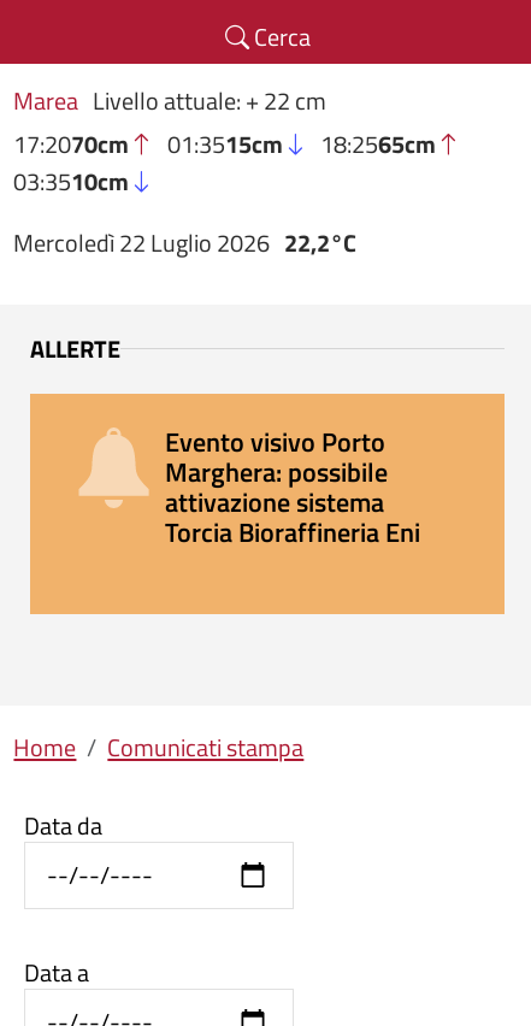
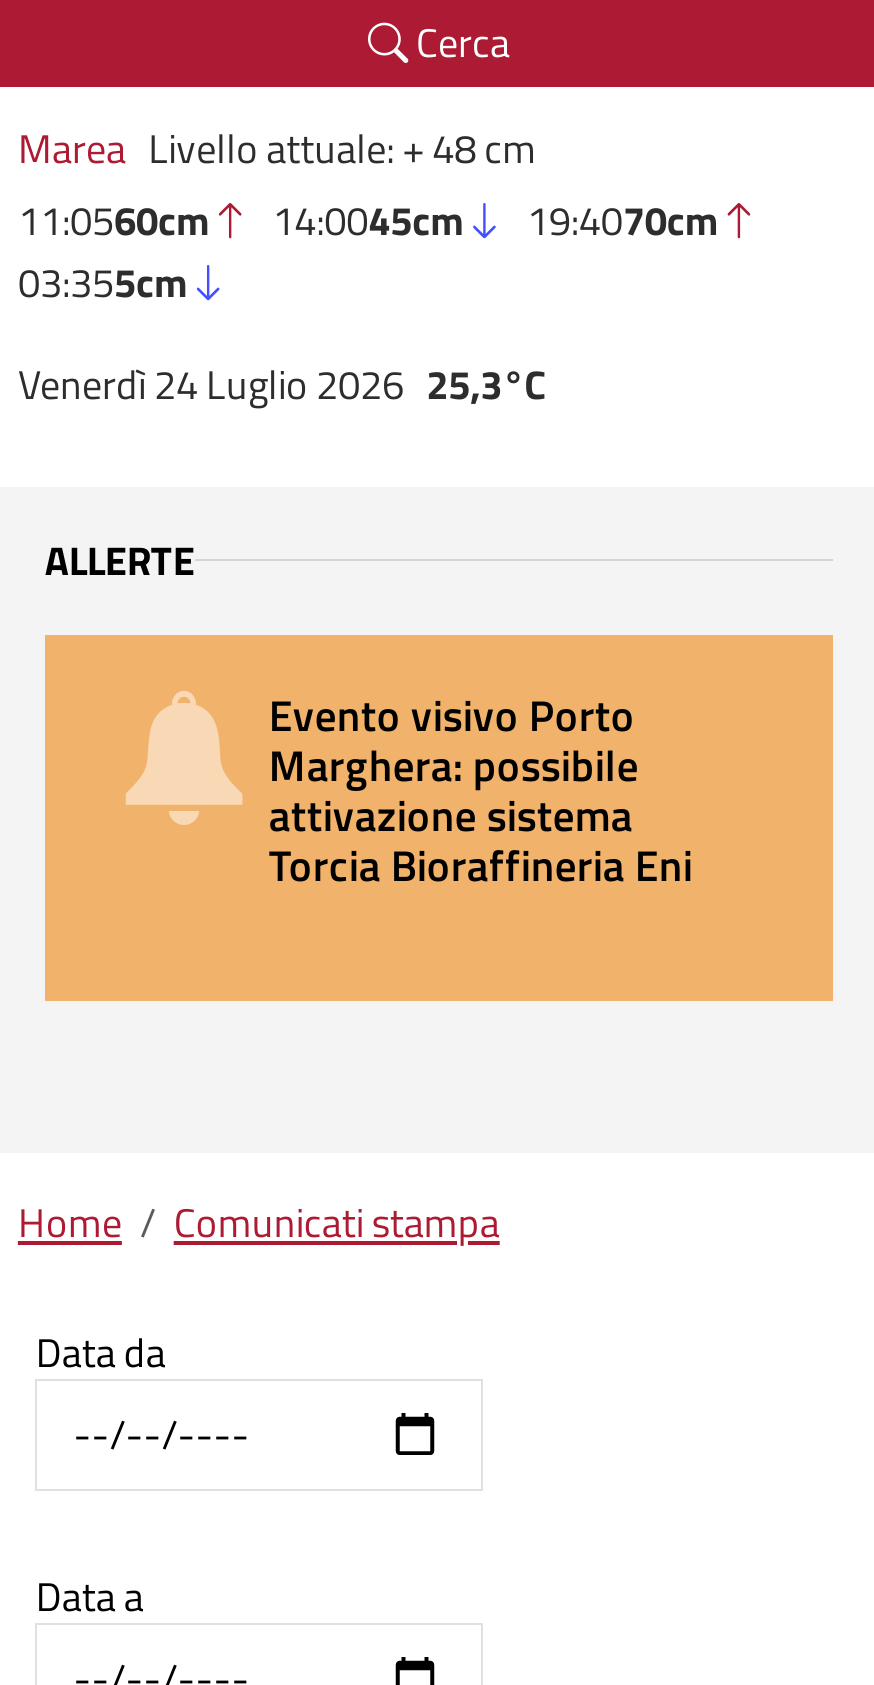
- Marea Livello attuale: + 22 cm
- 17:2070cm
- 01:3515cm
- 18:2565cm
- 03:3510cm
+ Marea Livello attuale: + 48 cm
+ 11:0560cm
+ 14:0045cm
+ 19:4070cm
+ 03:355cm

- Mercoledì 22 Luglio 2026 22,2°C
+ Venerdì 24 Luglio 2026 25,3°C
